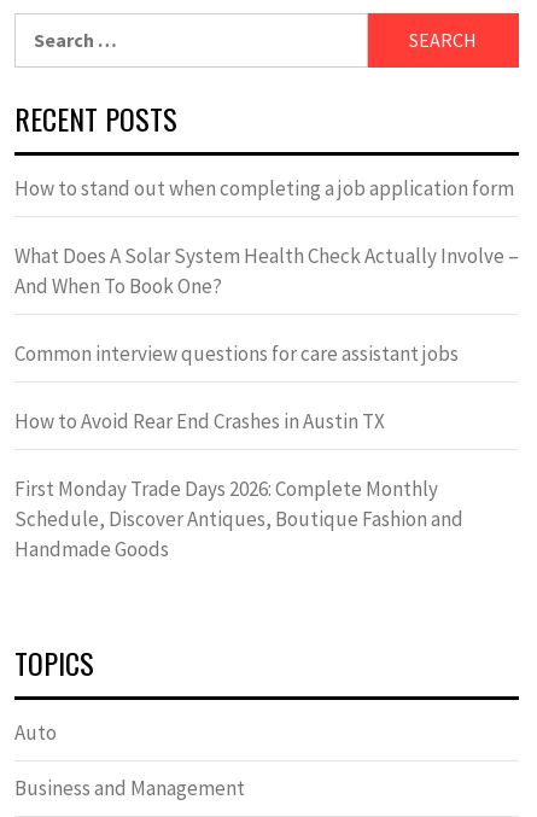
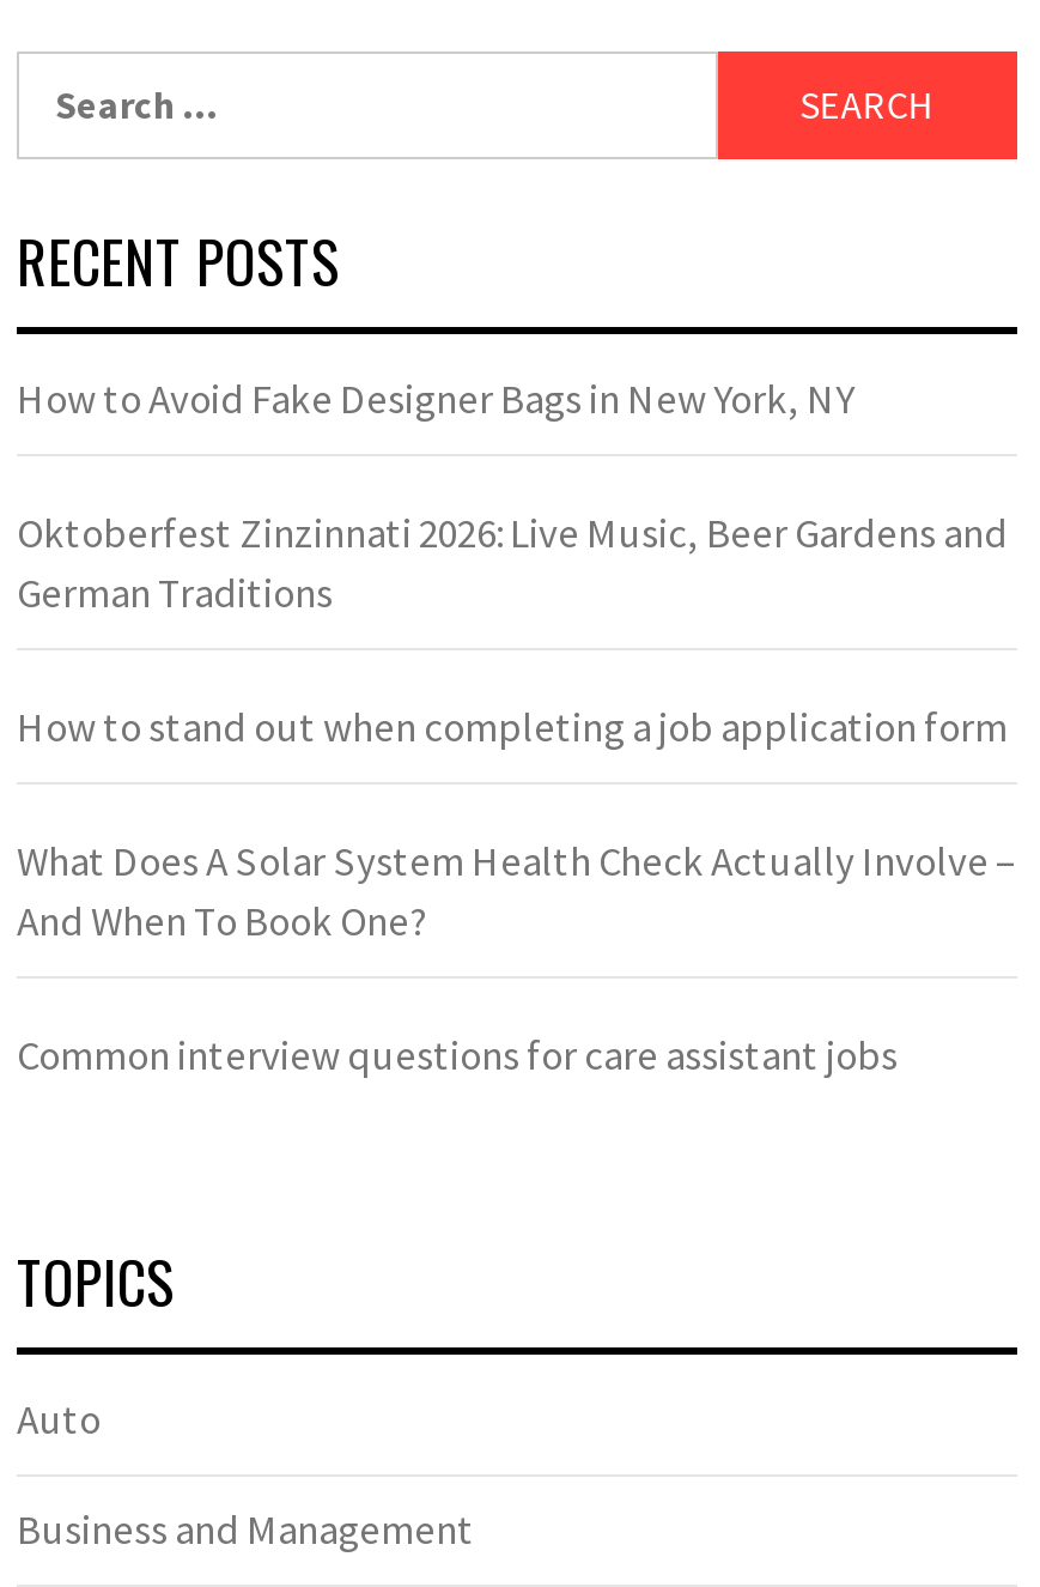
+ How to Avoid Fake Designer Bags in New York, NY
+ Oktoberfest Zinzinnati 2026: Live Music, Beer Gardens and
+ German Traditions

moved down: How to stand out when completing a job application form | What Does A Solar System Health Check Actually Involve – | And When To Book One? | Common interview questions for care assistant jobs

- How to Avoid Rear End Crashes in Austin TX
- First Monday Trade Days 2026: Complete Monthly
- Schedule, Discover Antiques, Boutique Fashion and
- Handmade Goods
